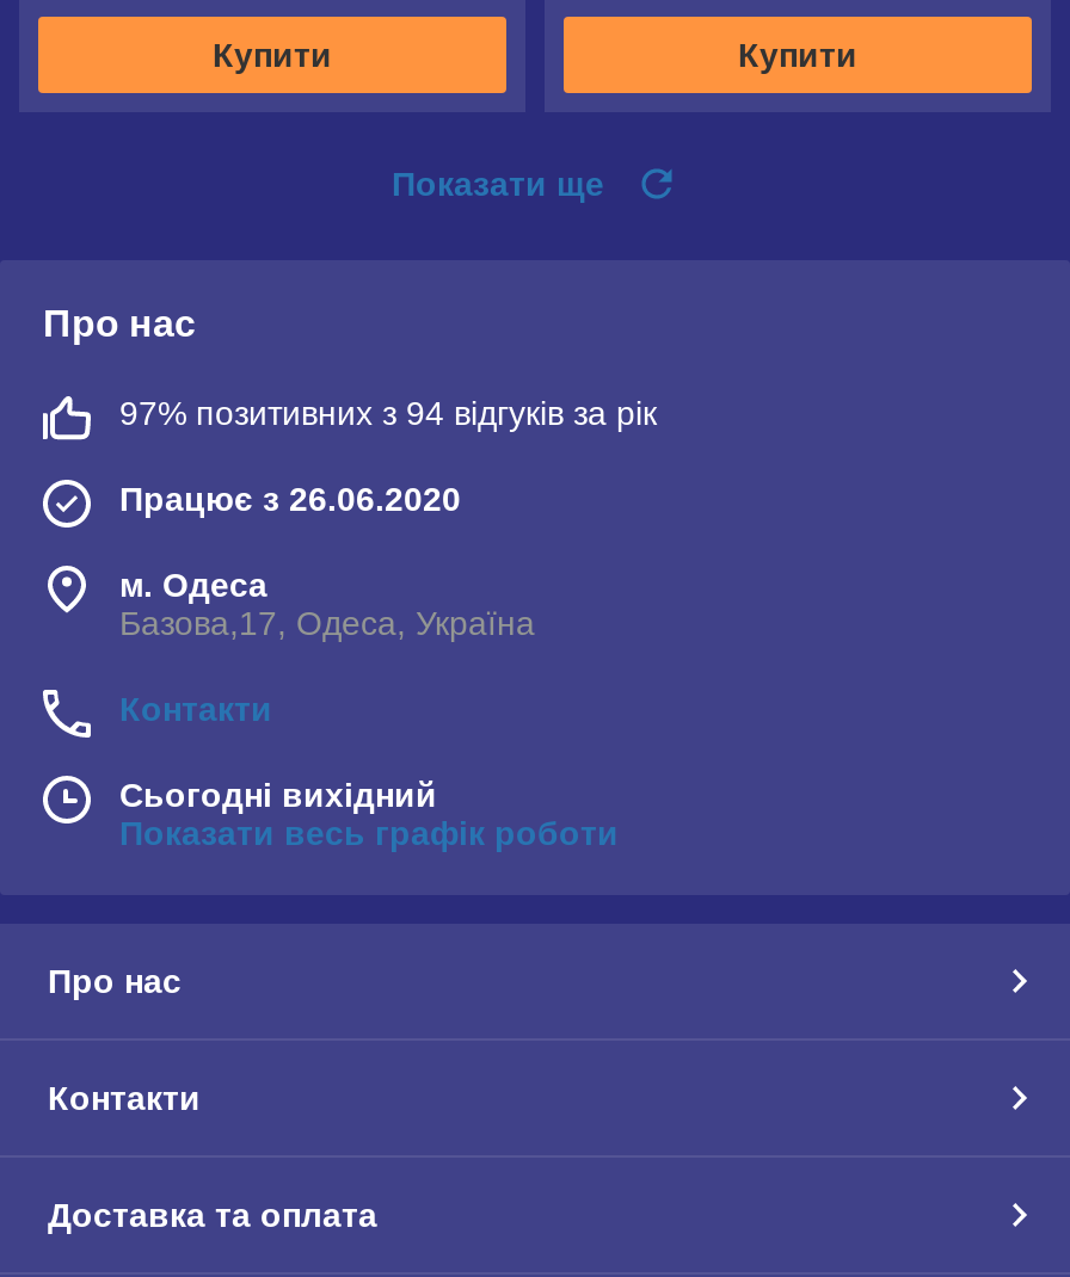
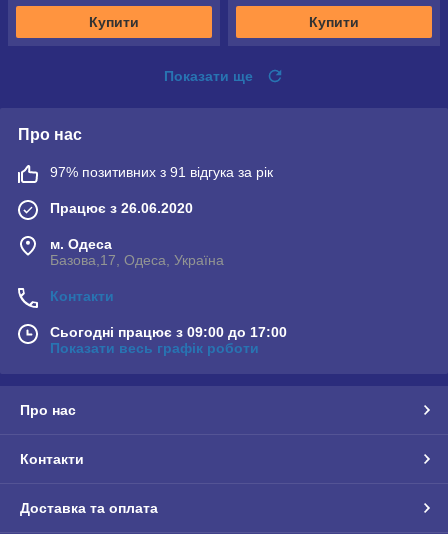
- 97% позитивних з 94 відгуків за рік
+ 97% позитивних з 91 відгука за рік

- Сьогодні вихідний
+ Сьогодні працює з 09:00 до 17:00
